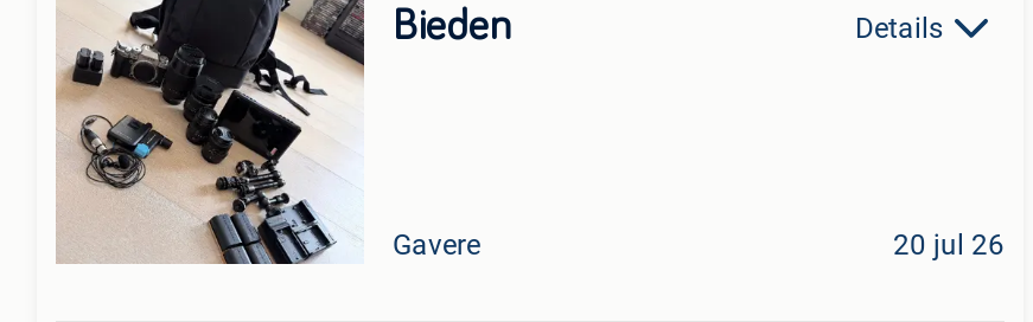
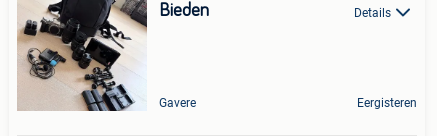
- 20 jul 26
+ Eergisteren
